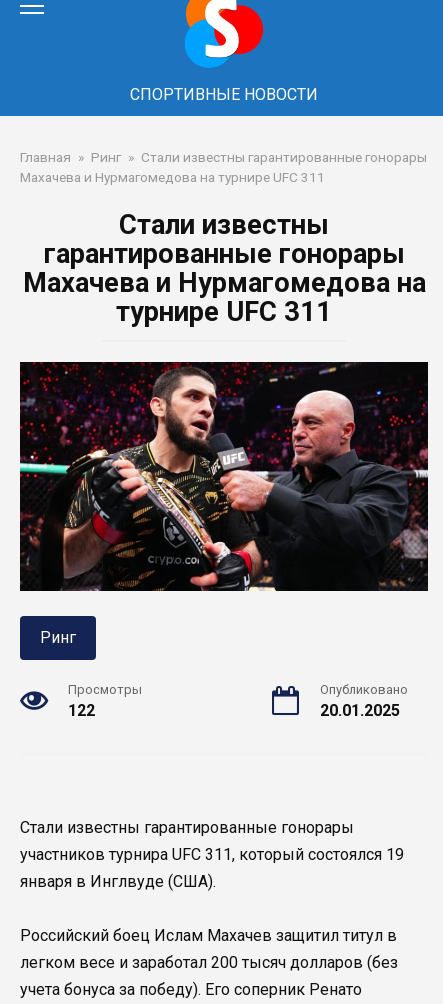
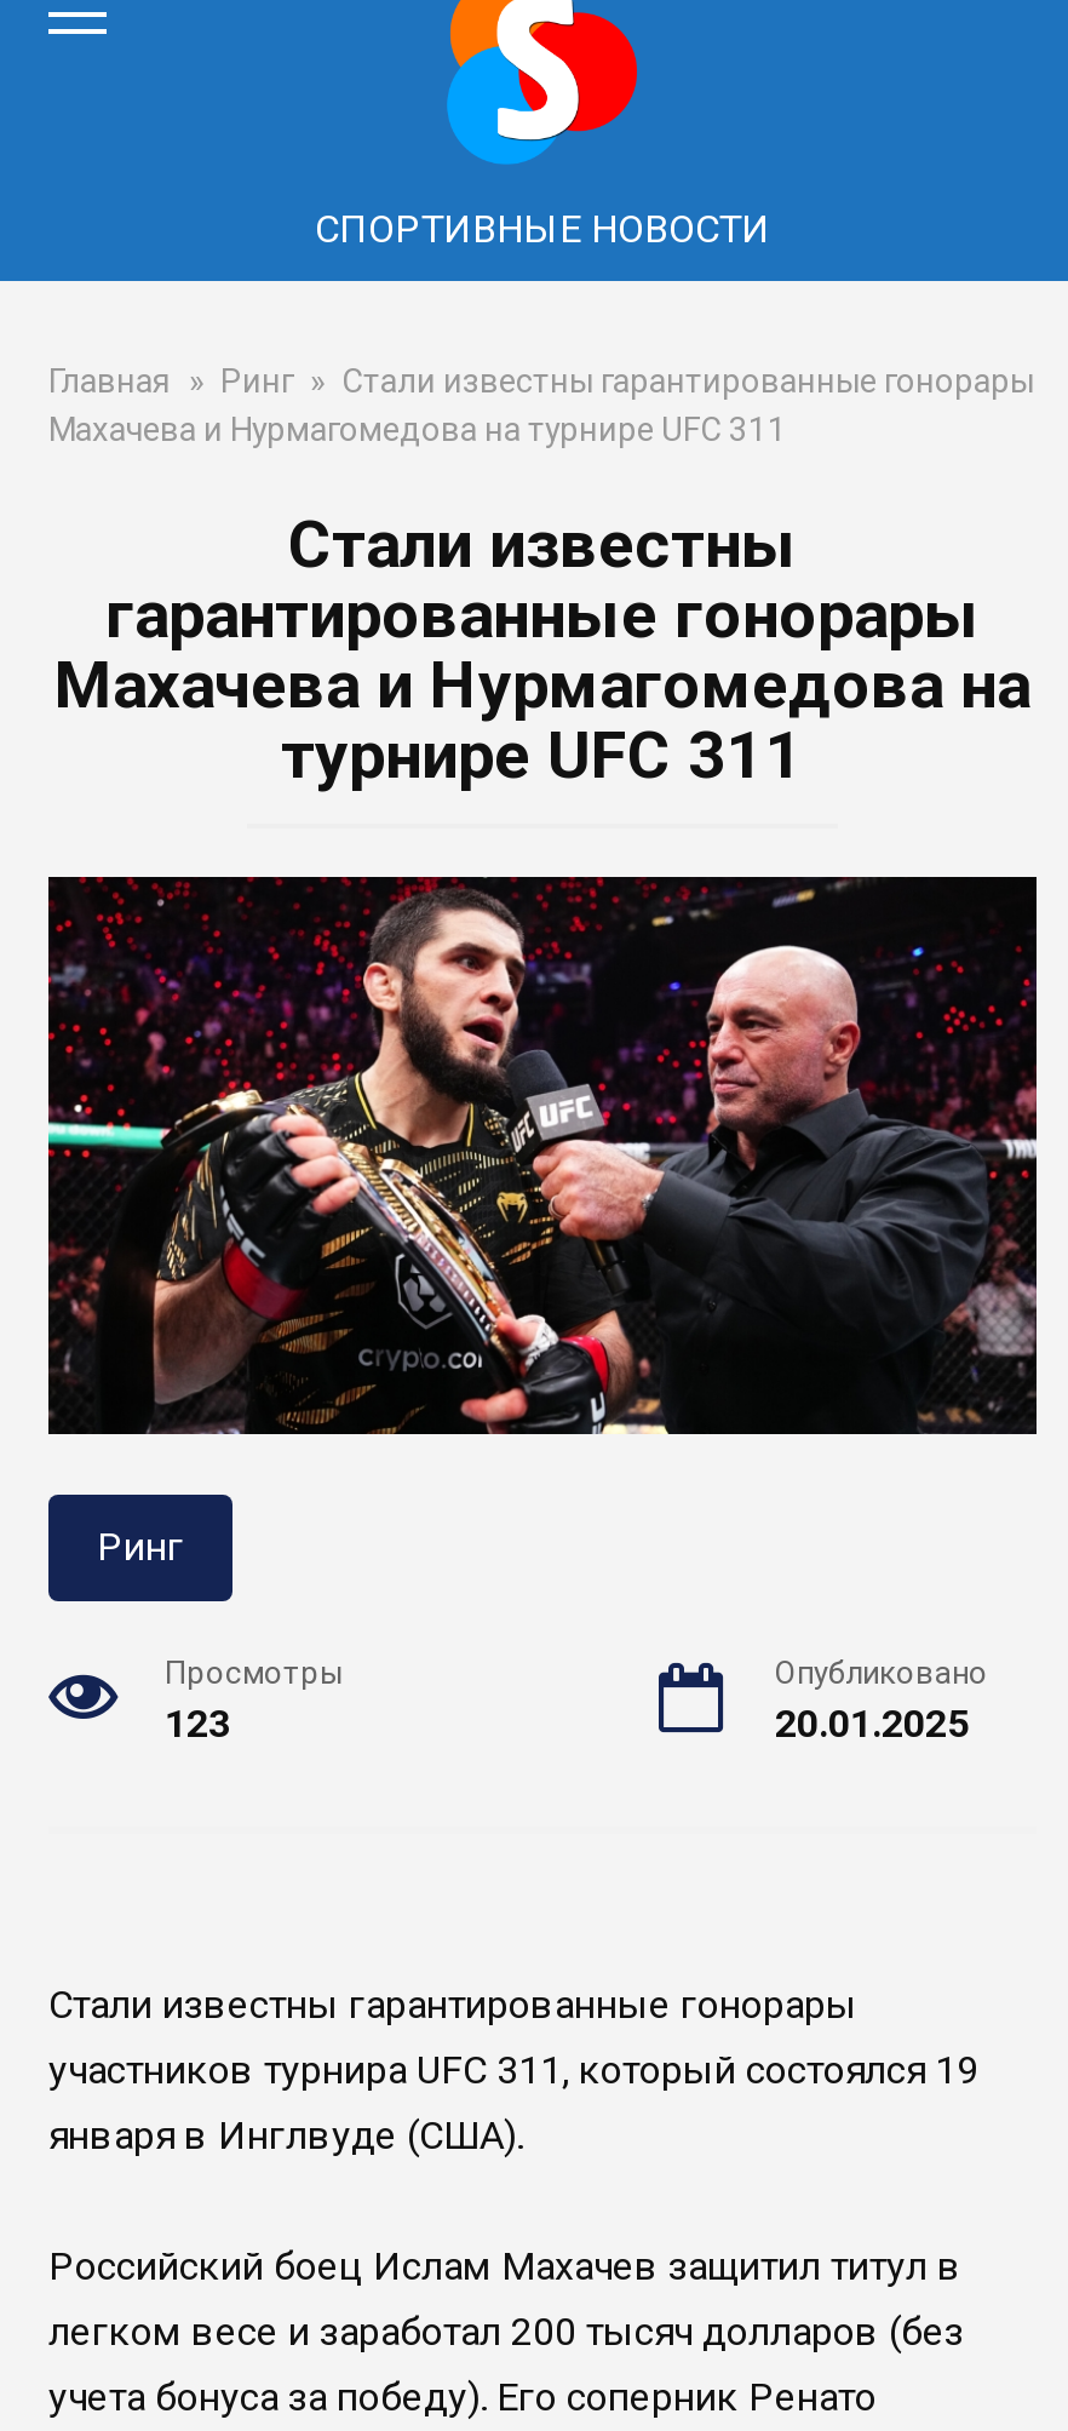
- 122
+ 123
